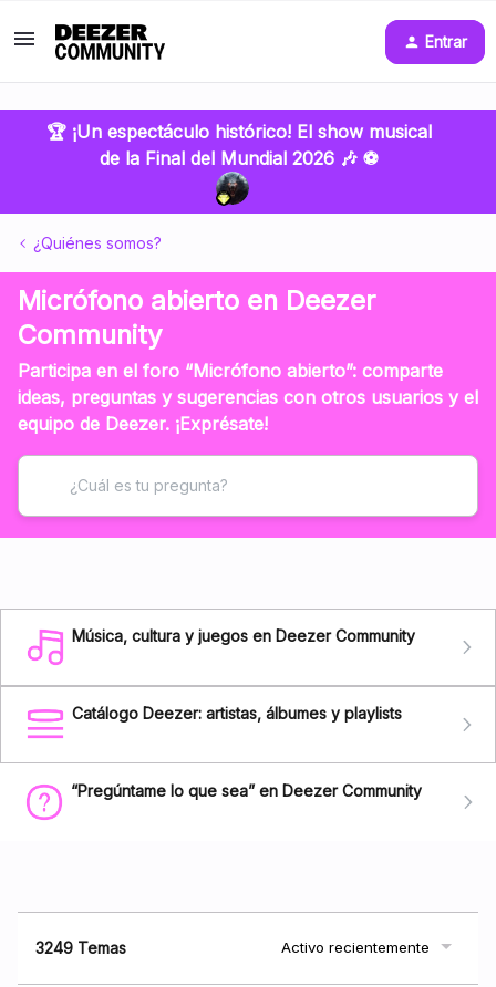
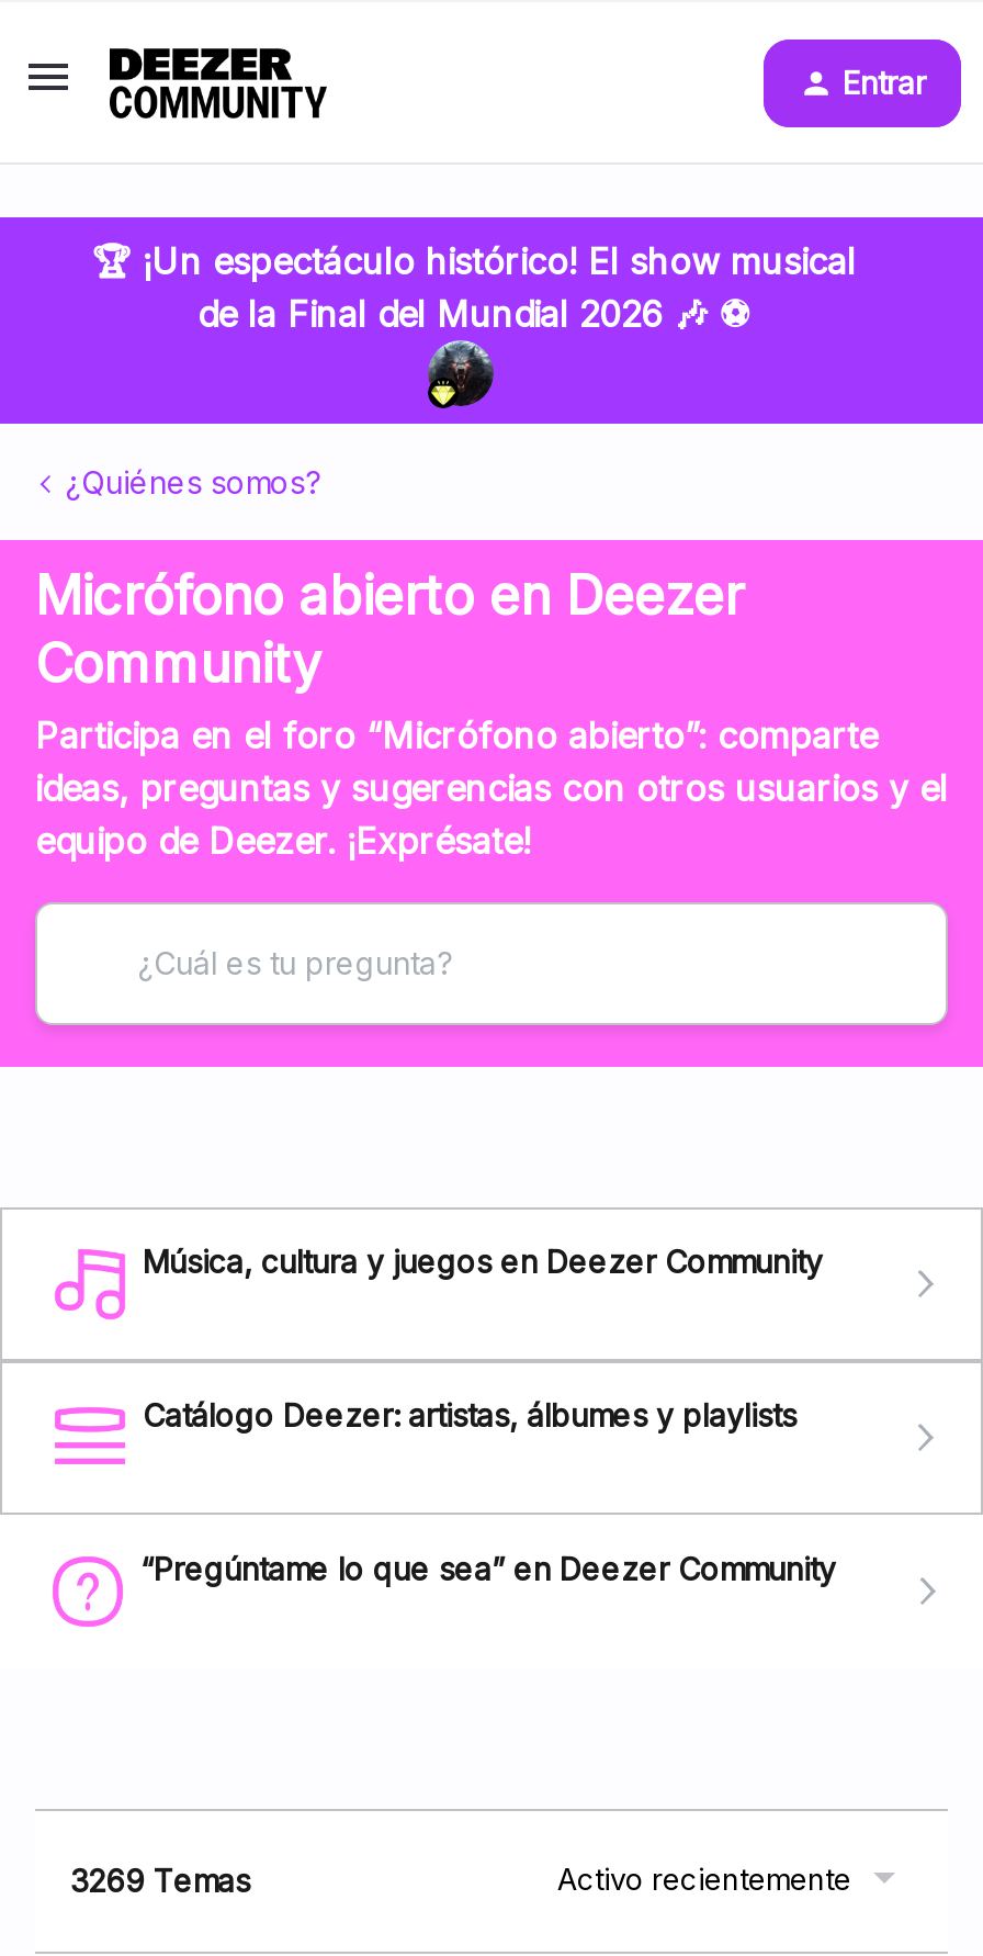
- 3249 Temas
+ 3269 Temas
